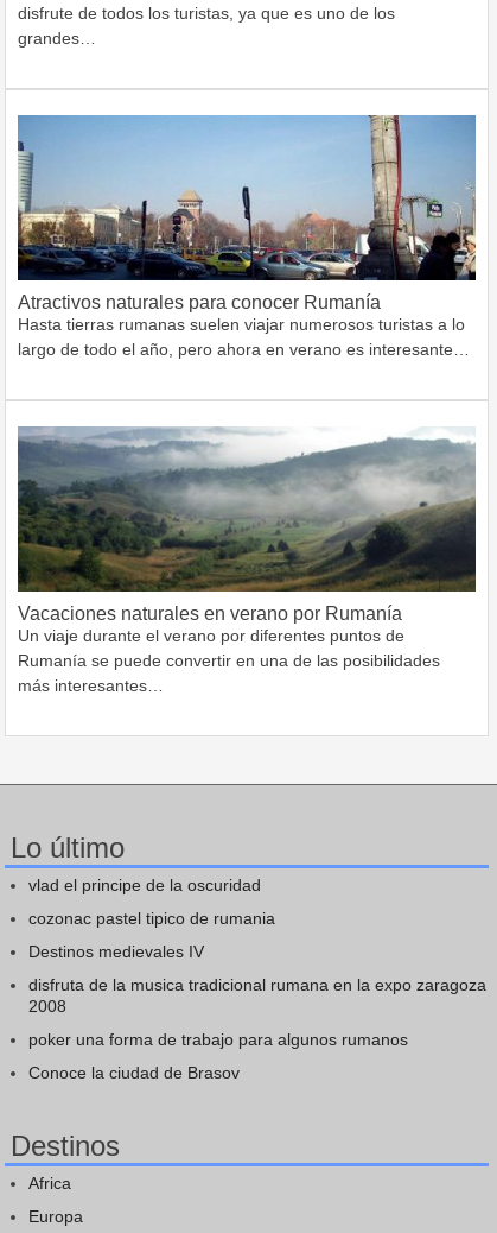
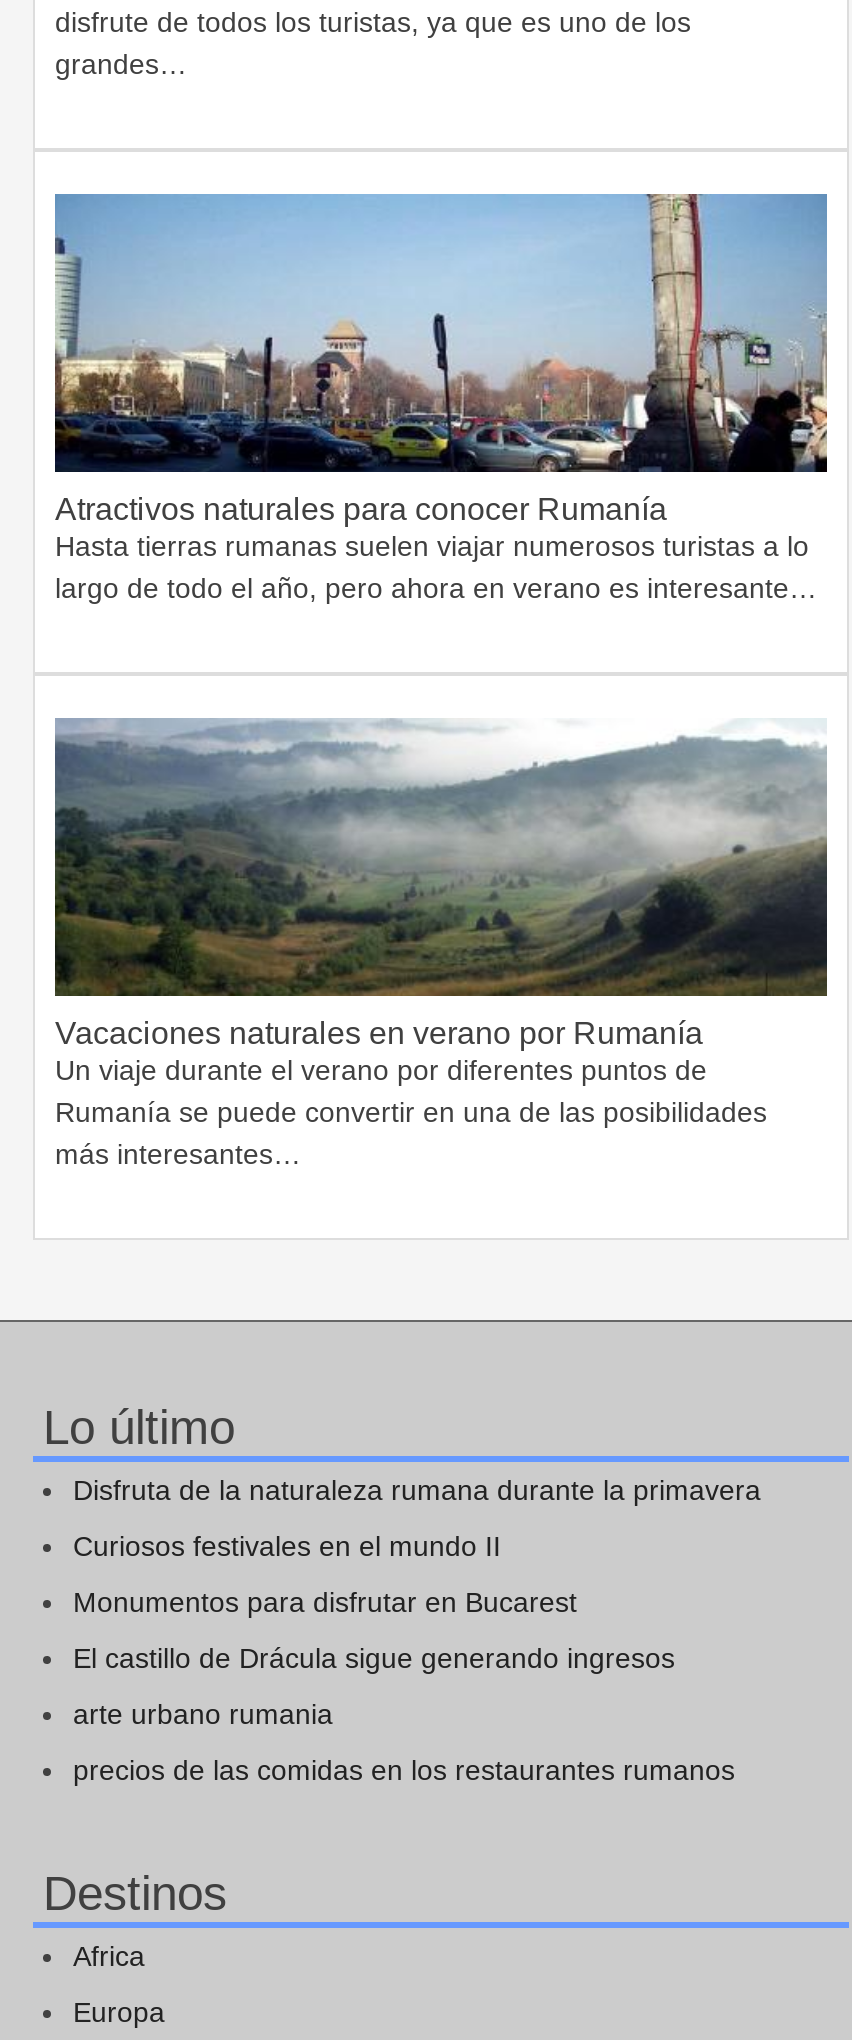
- vlad el principe de la oscuridad
+ Disfruta de la naturaleza rumana durante la primavera

- cozonac pastel tipico de rumania
+ Curiosos festivales en el mundo II

- Destinos medievales IV
+ Monumentos para disfrutar en Bucarest

- disfruta de la musica tradicional rumana en la expo zaragoza
- 2008
+ El castillo de Drácula sigue generando ingresos

- poker una forma de trabajo para algunos rumanos
+ arte urbano rumania

- Conoce la ciudad de Brasov
+ precios de las comidas en los restaurantes rumanos
